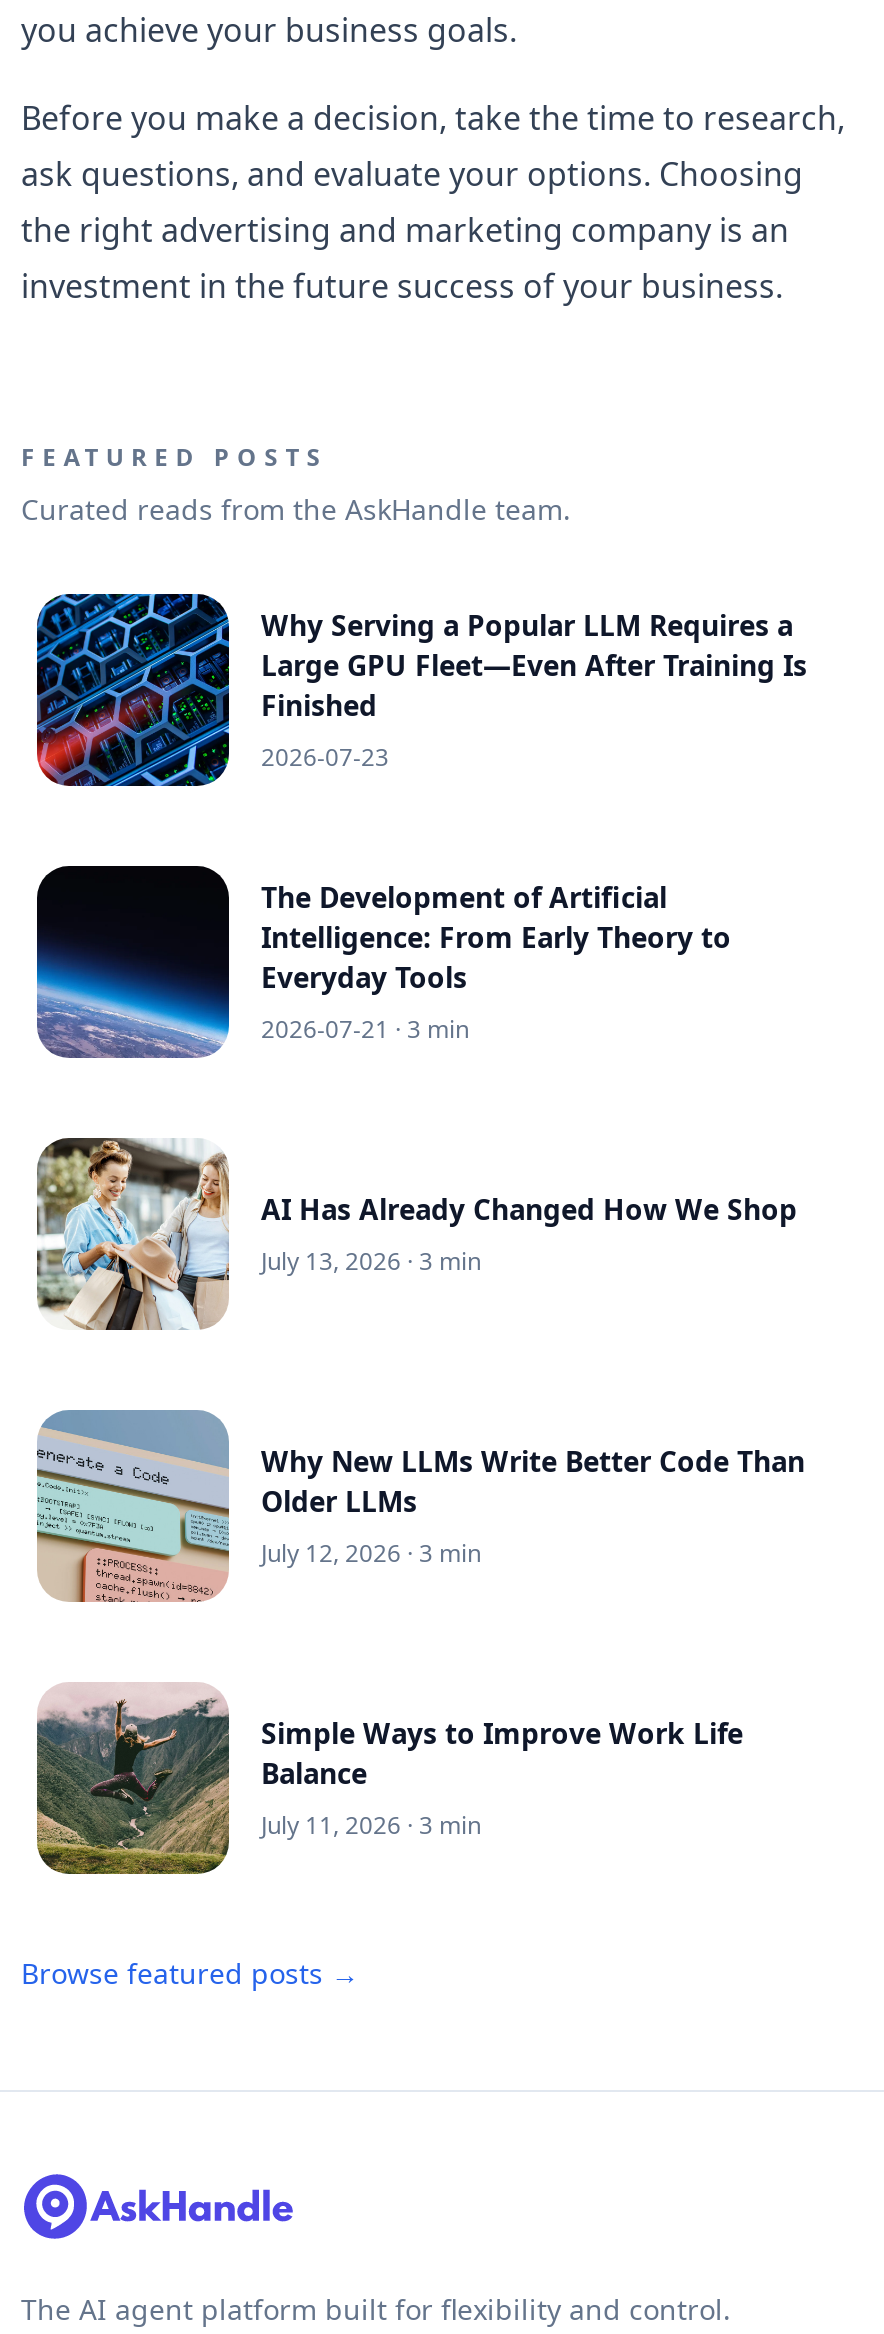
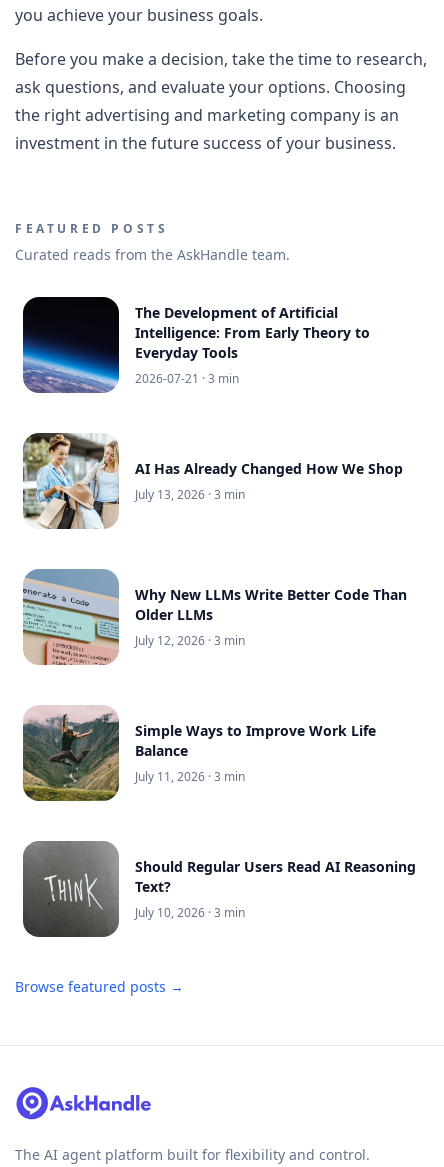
- [image]
- Why Serving a Popular LLM Requires a
- Large GPU Fleet—Even After Training Is
- Finished
- 2026-07-23

moved up: [image] | The Development of Artificial | Intelligence: From Early Theory to | ... | Balance | July 11, 2026 · 3 min

+ [image]
+ Should Regular Users Read AI Reasoning
+ Text?
+ July 10, 2026 · 3 min
